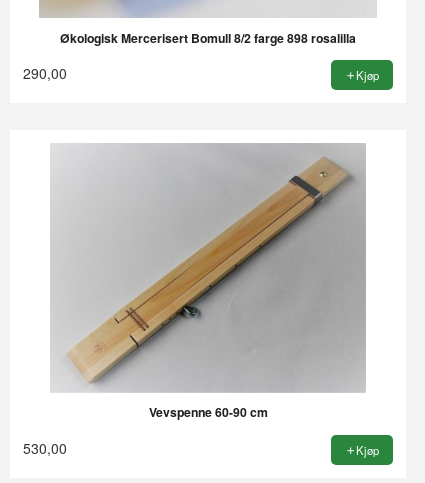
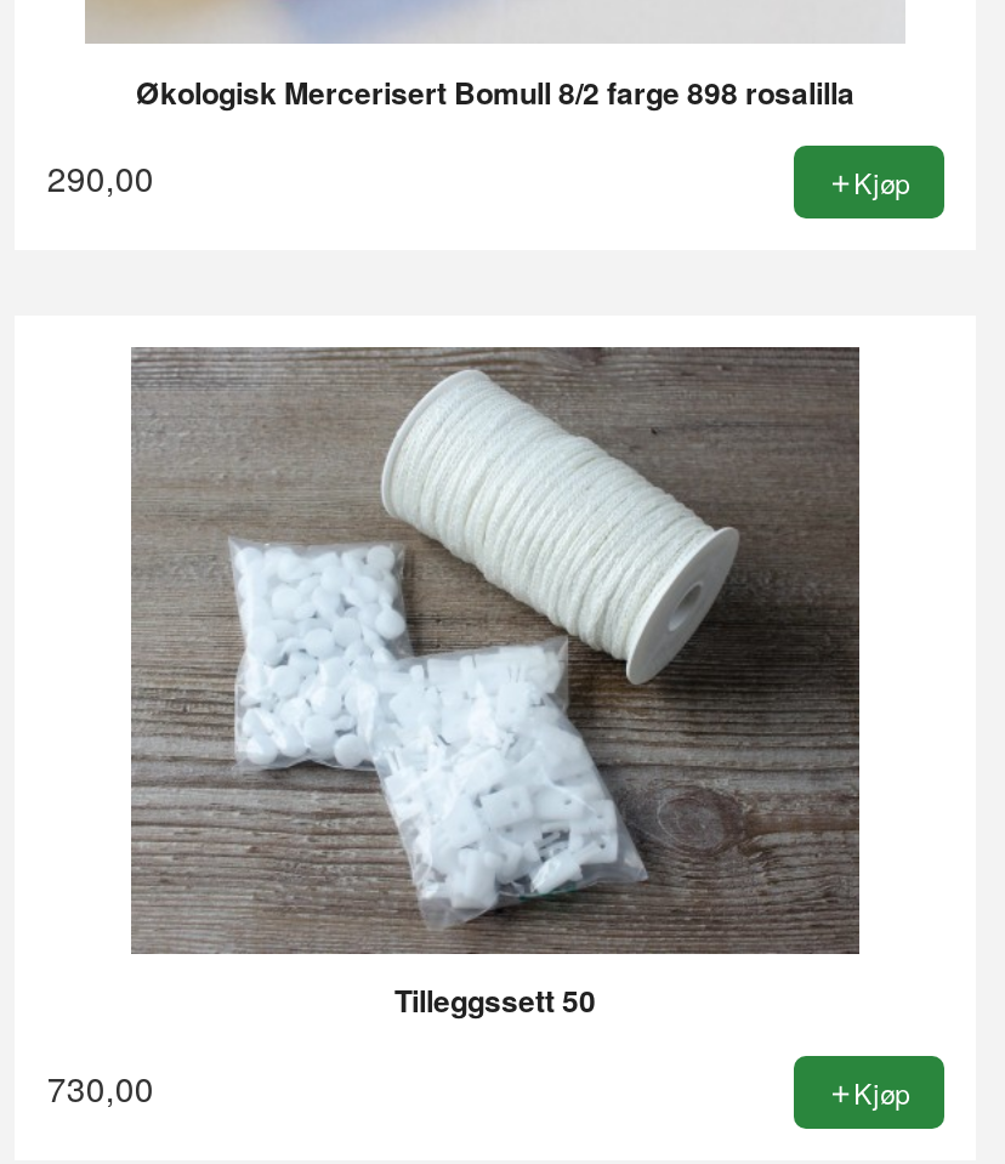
- [image]
- Vevspenne 60-90 cm
+ [image]
+ Tilleggssett 50

- 530,00
+ 730,00
